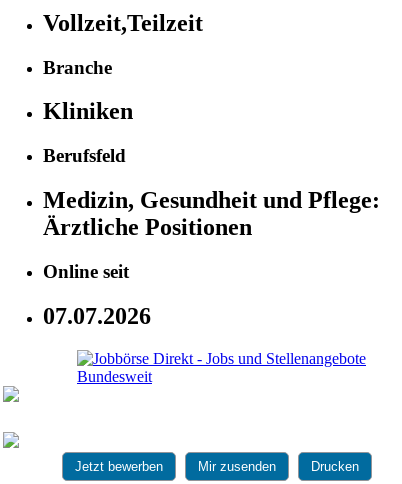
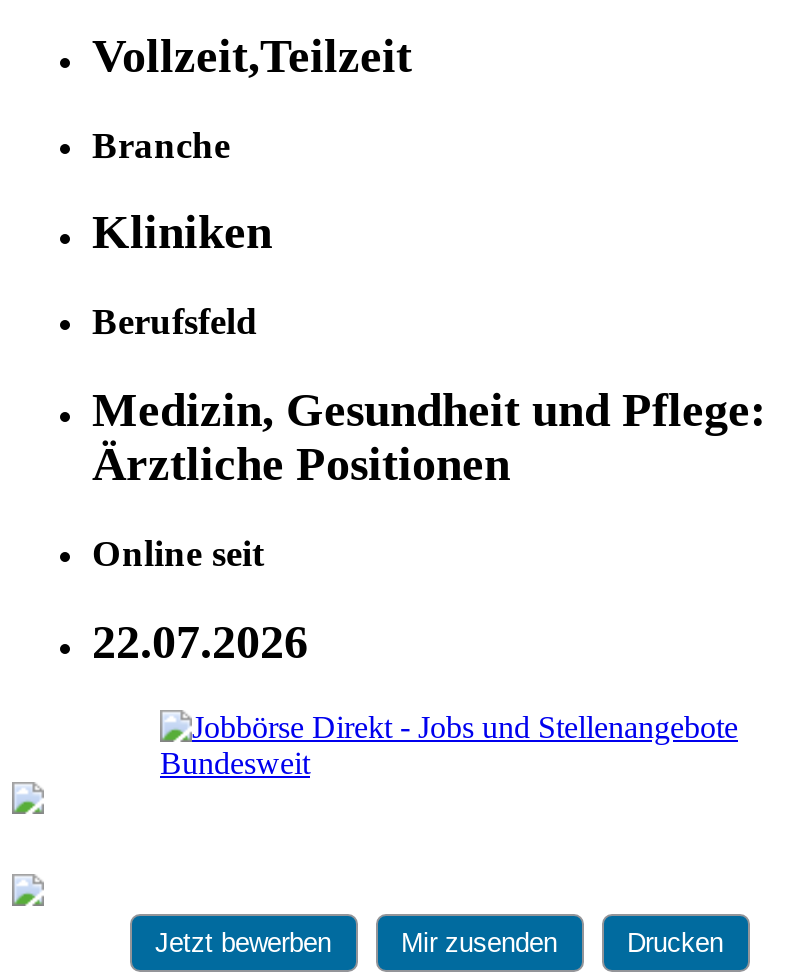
- 07.07.2026
+ 22.07.2026
